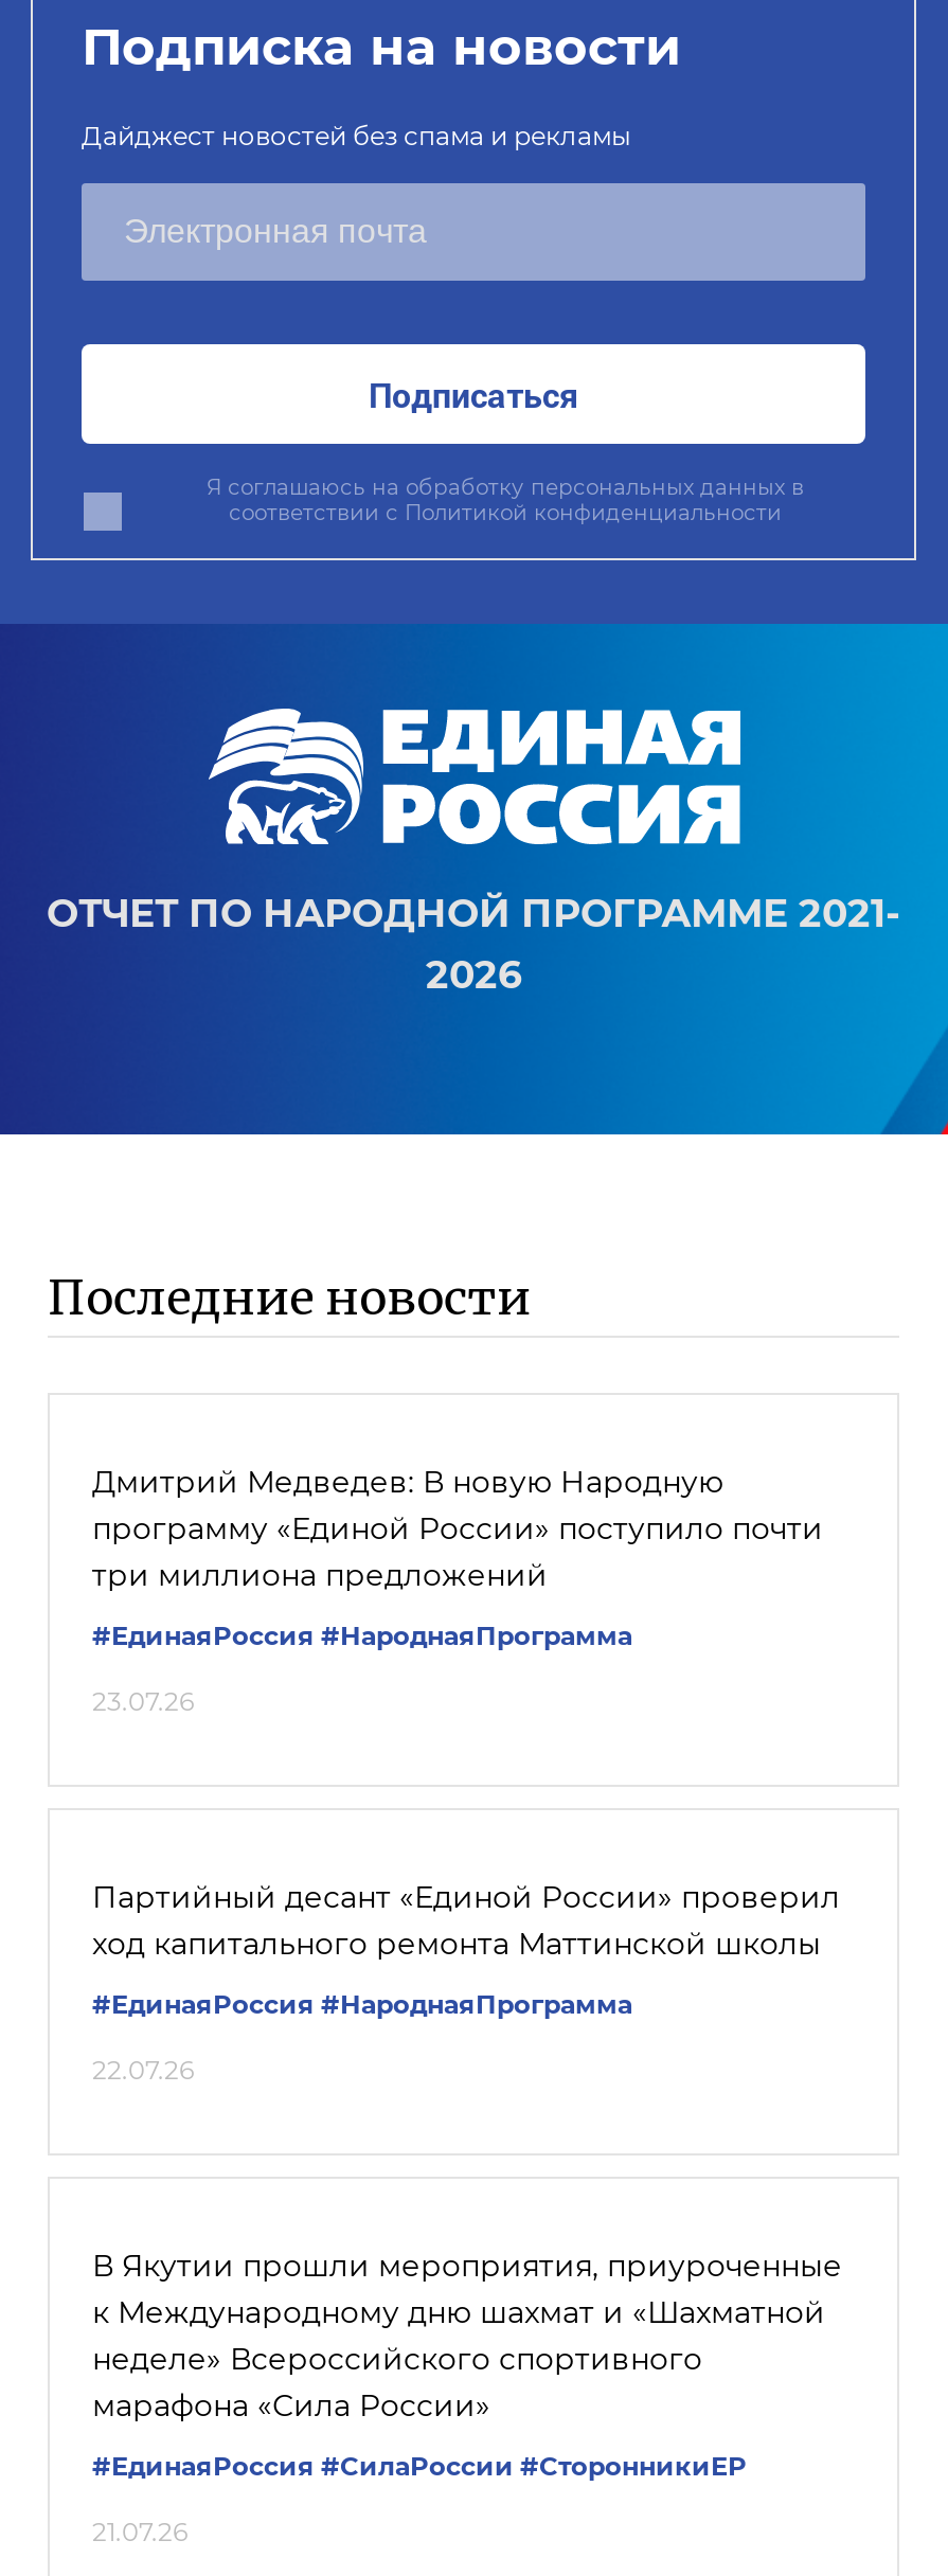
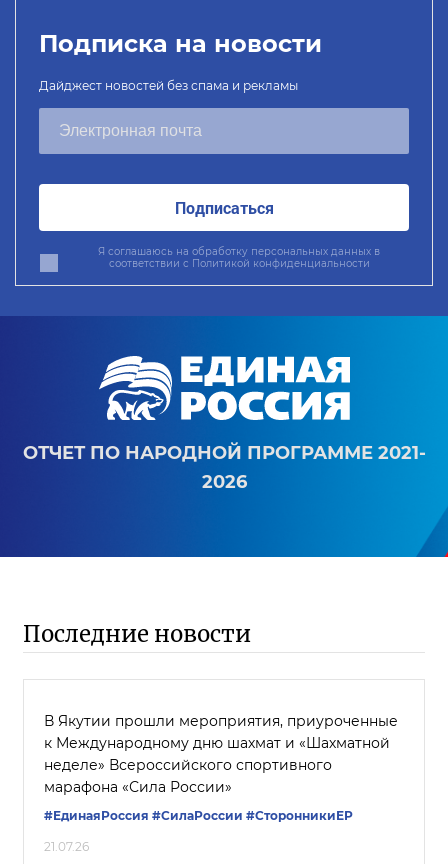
- Дмитрий Медведев: В новую Народную
- программу «Единой России» поступило почти
- три миллиона предложений
- #ЕдинаяРоссия #НароднаяПрограмма
- 23.07.26

- Партийный десант «Единой России» проверил
- ход капитального ремонта Маттинской школы
- #ЕдинаяРоссия #НароднаяПрограмма
- 22.07.26
